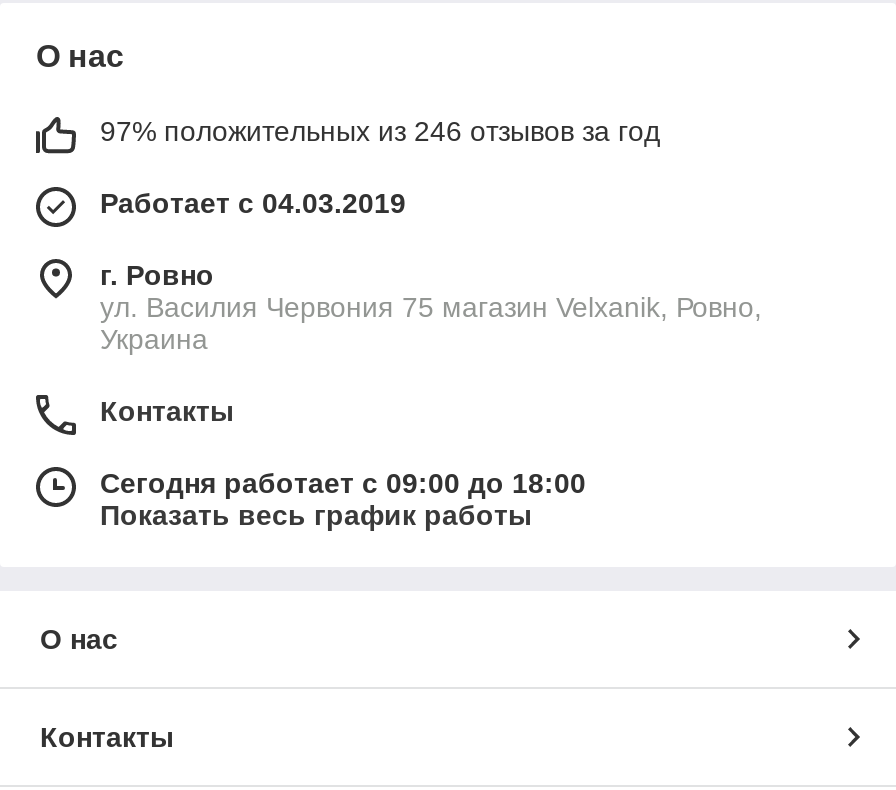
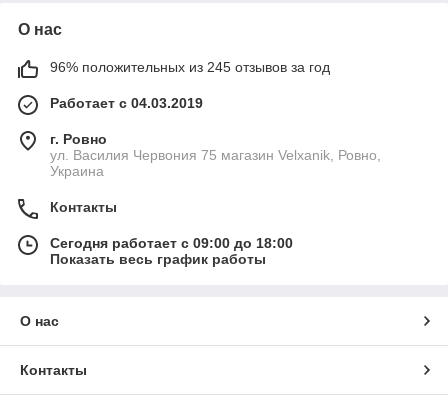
- 97% положительных из 246 отзывов за год
+ 96% положительных из 245 отзывов за год
